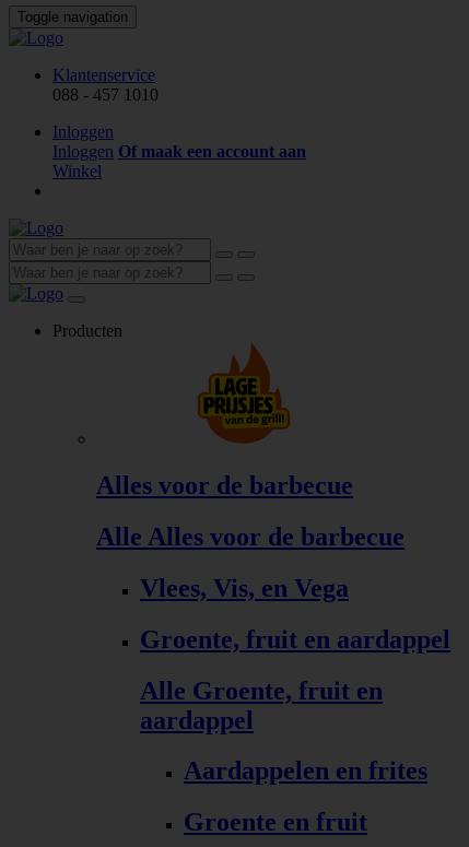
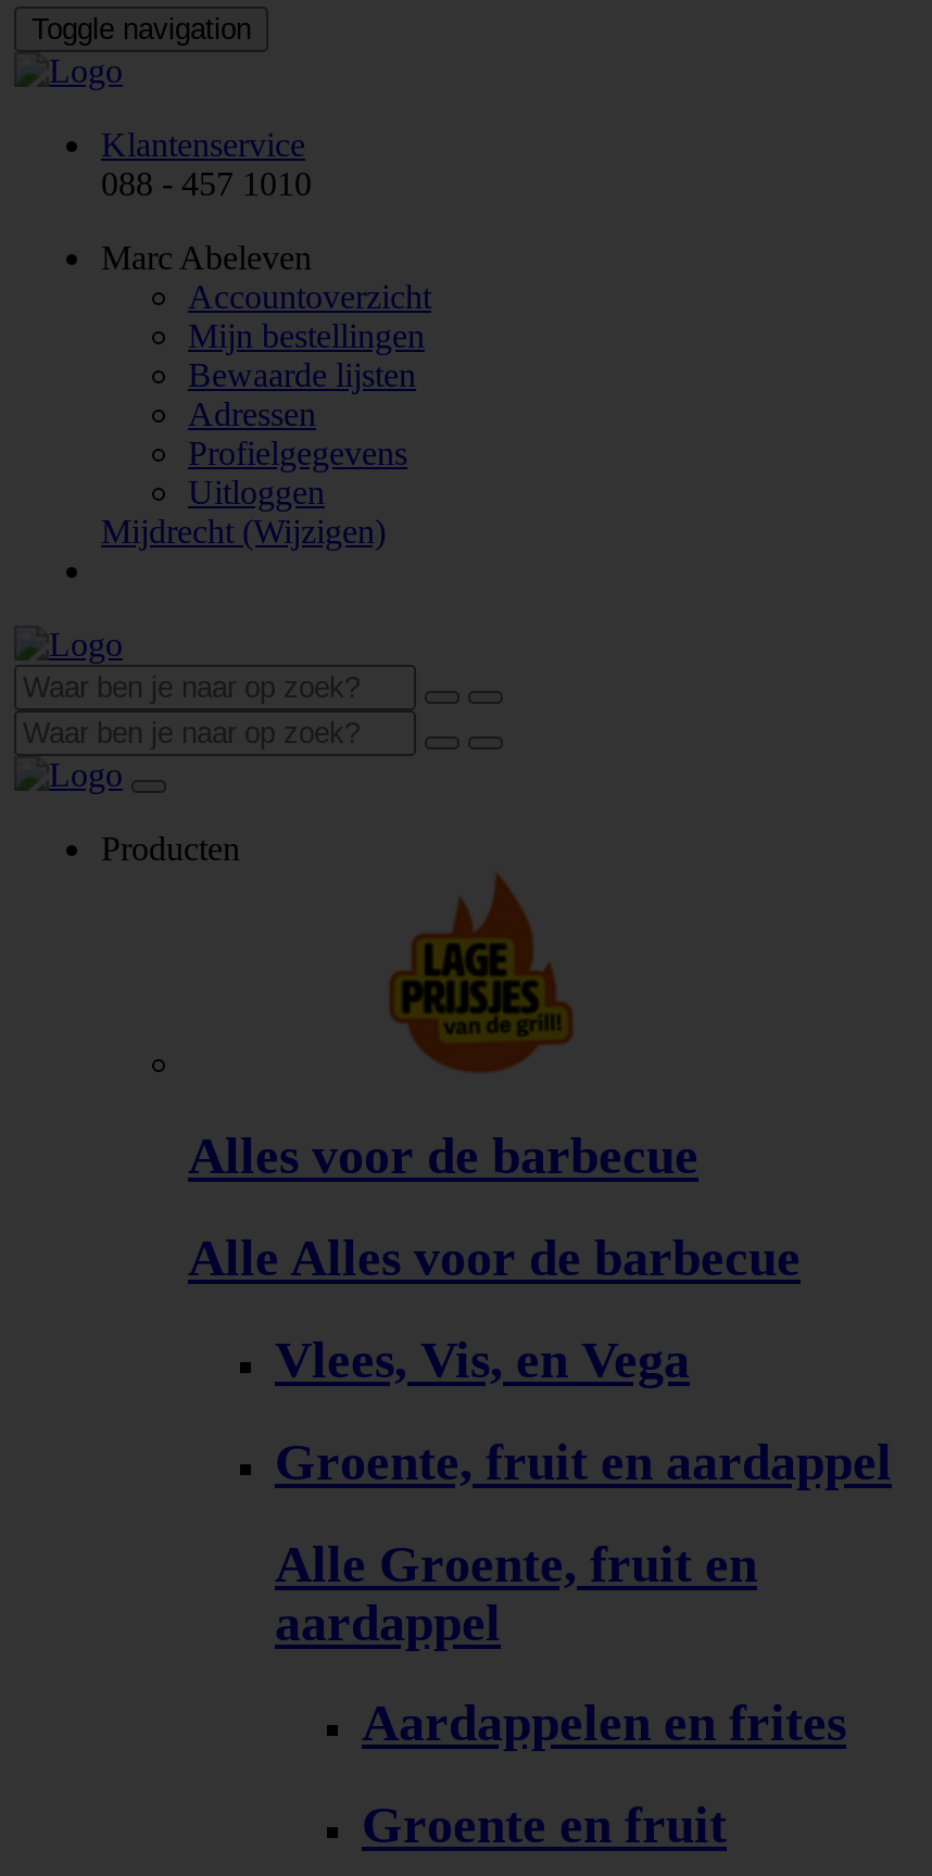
- Inloggen
- Inloggen Of maak een account aan
- Winkel
+ Marc Abeleven
+ Accountoverzicht
+ Mijn bestellingen
+ Bewaarde lijsten
+ Adressen
+ Profielgegevens
+ Uitloggen
+ Mijdrecht (Wijzigen)
